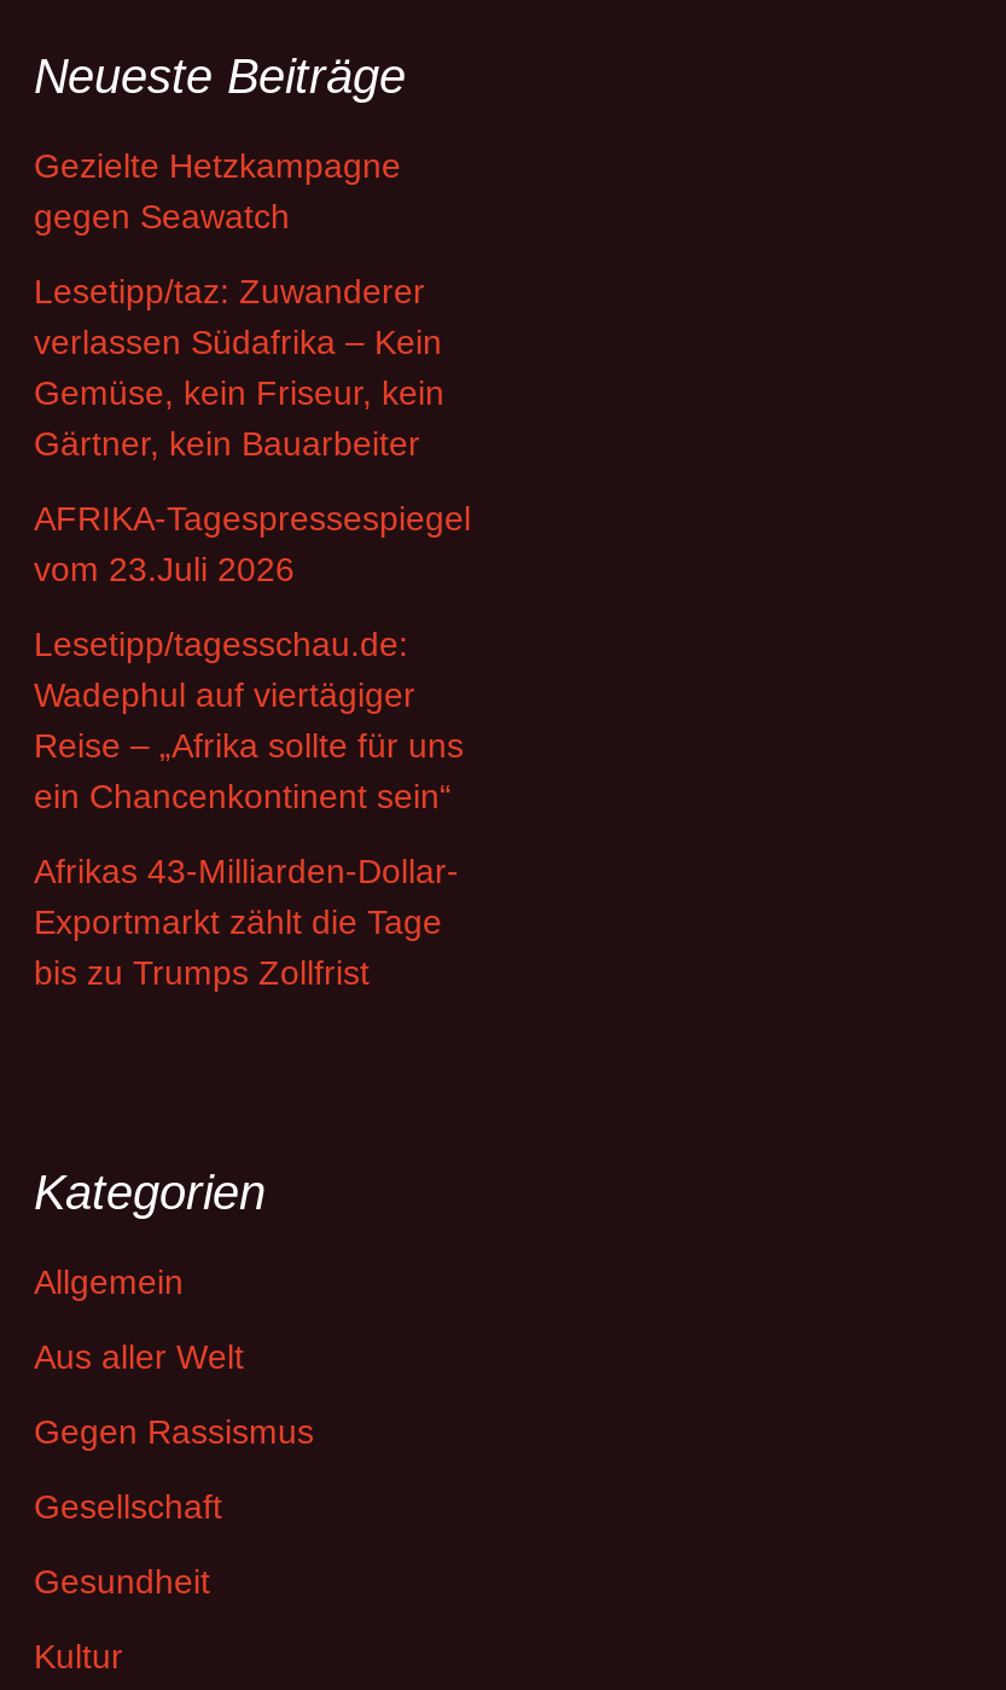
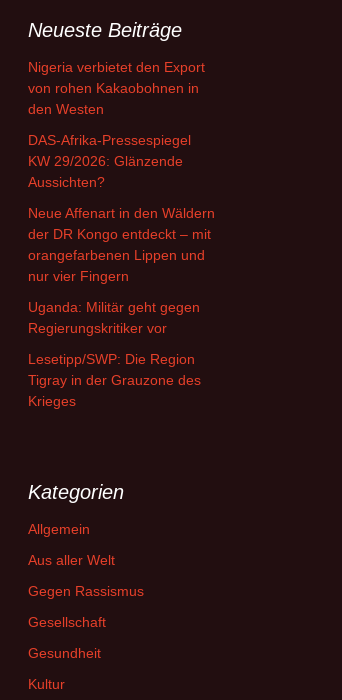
- Gezielte Hetzkampagne
- gegen Seawatch
+ Nigeria verbietet den Export
+ von rohen Kakaobohnen in
+ den Westen

- Lesetipp/taz: Zuwanderer
- verlassen Südafrika – Kein
- Gemüse, kein Friseur, kein
- Gärtner, kein Bauarbeiter
+ DAS-Afrika-Pressespiegel
+ KW 29/2026: Glänzende
+ Aussichten?

- AFRIKA-Tagespressespiegel
- vom 23.Juli 2026
+ Neue Affenart in den Wäldern
+ der DR Kongo entdeckt – mit
+ orangefarbenen Lippen und
+ nur vier Fingern

- Lesetipp/tagesschau.de:
- Wadephul auf viertägiger
- Reise – „Afrika sollte für uns
- ein Chancenkontinent sein“
+ Uganda: Militär geht gegen
+ Regierungskritiker vor

- Afrikas 43-Milliarden-Dollar-
- Exportmarkt zählt die Tage
- bis zu Trumps Zollfrist
+ Lesetipp/SWP: Die Region
+ Tigray in der Grauzone des
+ Krieges
